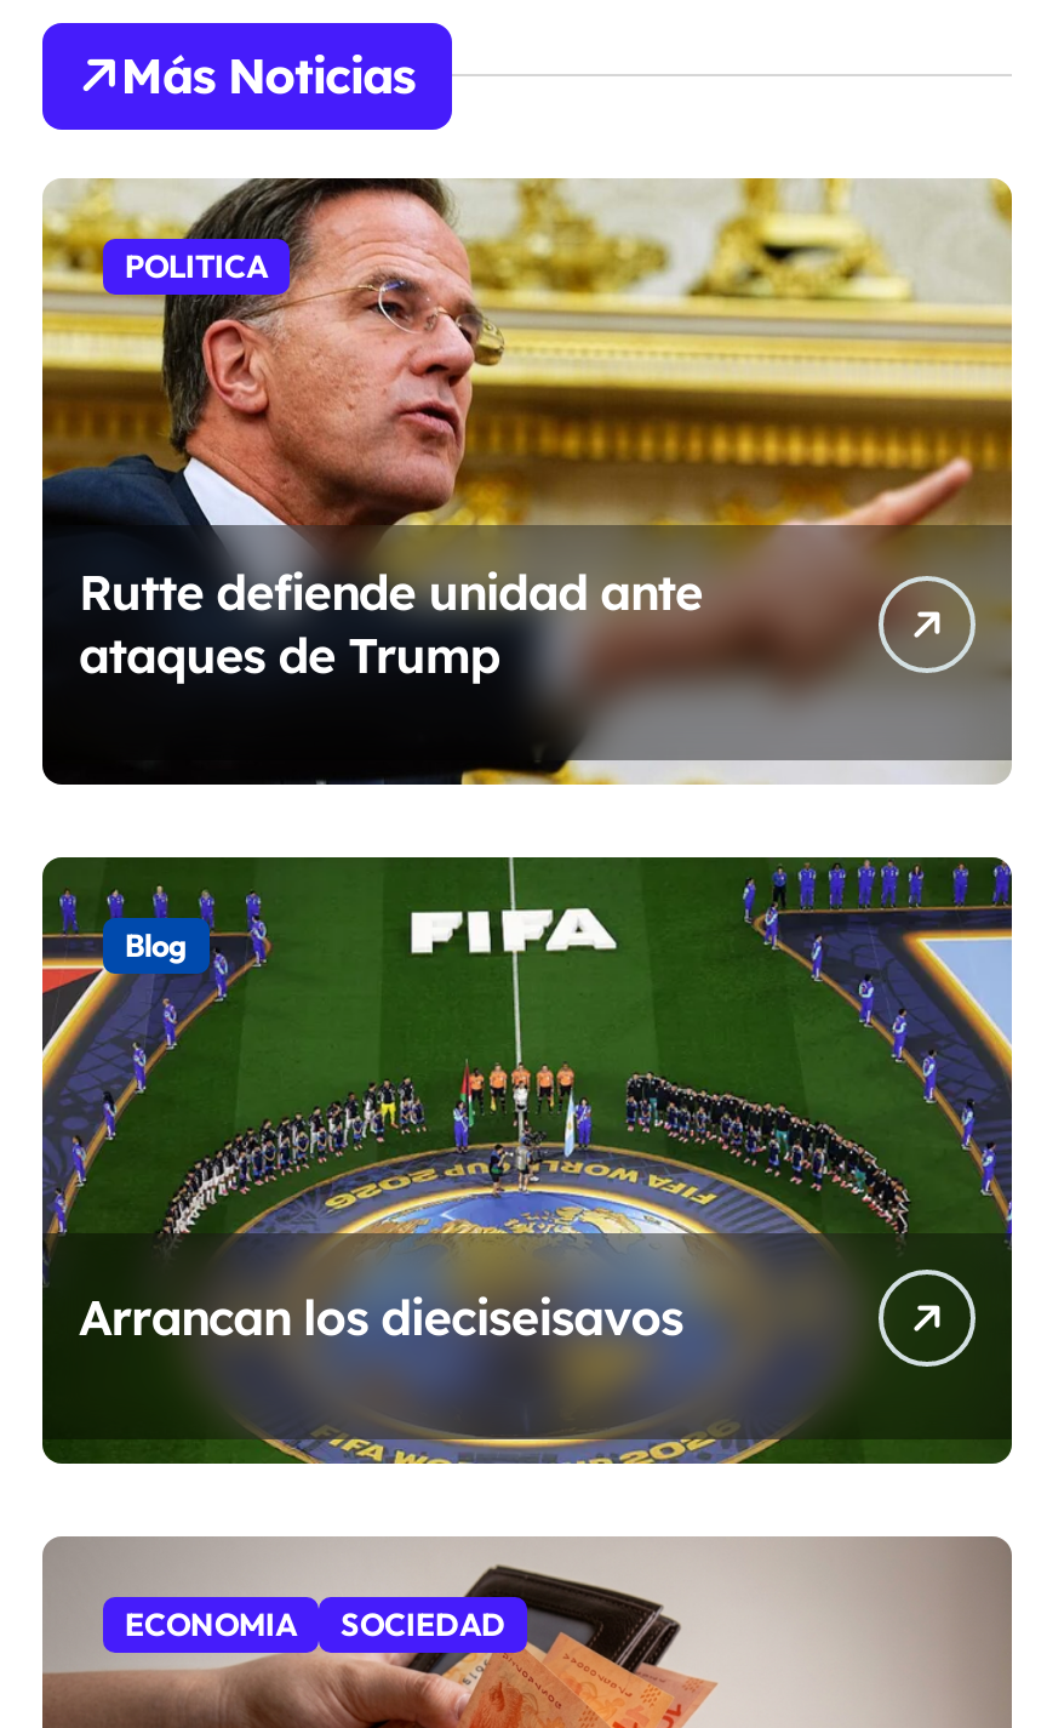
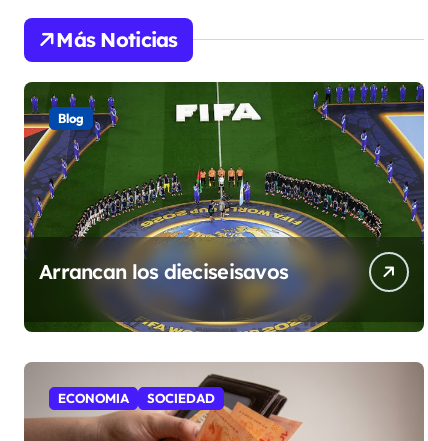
- [image]
- POLITICA

- Rutte defiende unidad ante
- ataques de Trump
